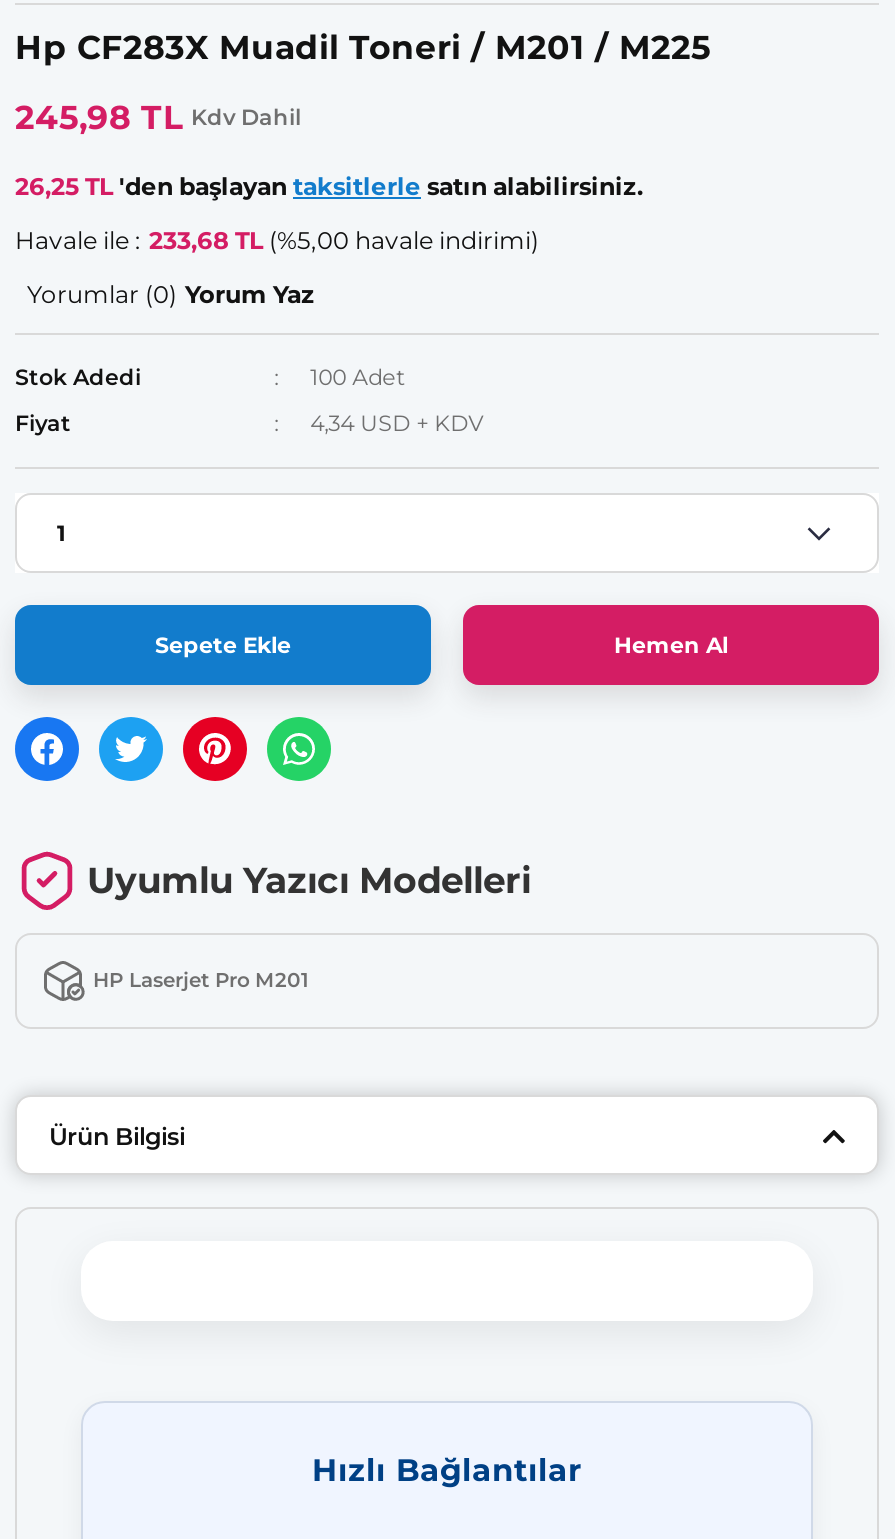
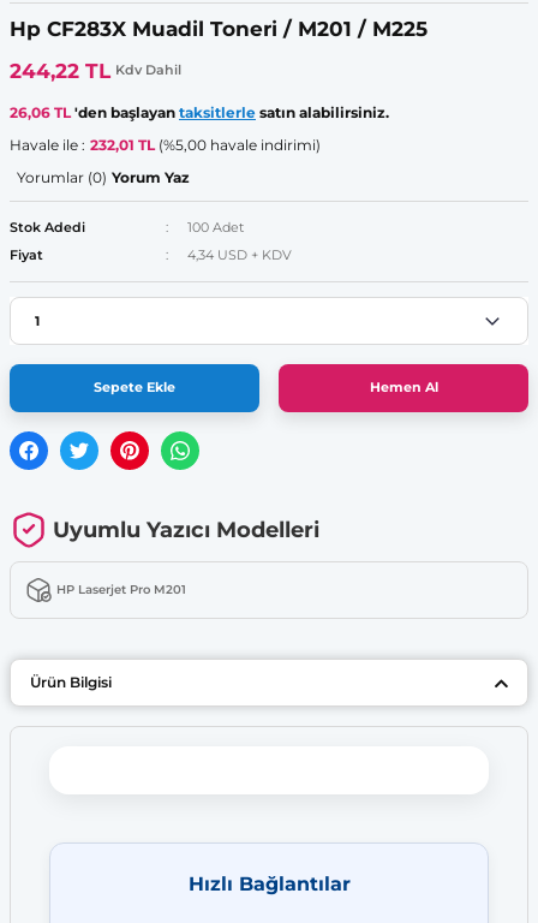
- 245,98 TL Kdv Dahil
+ 244,22 TL Kdv Dahil

- 26,25 TL 'den başlayan taksitlerle satın alabilirsiniz.
+ 26,06 TL 'den başlayan taksitlerle satın alabilirsiniz.

- Havale ile : 233,68 TL (%5,00 havale indirimi)
+ Havale ile : 232,01 TL (%5,00 havale indirimi)
